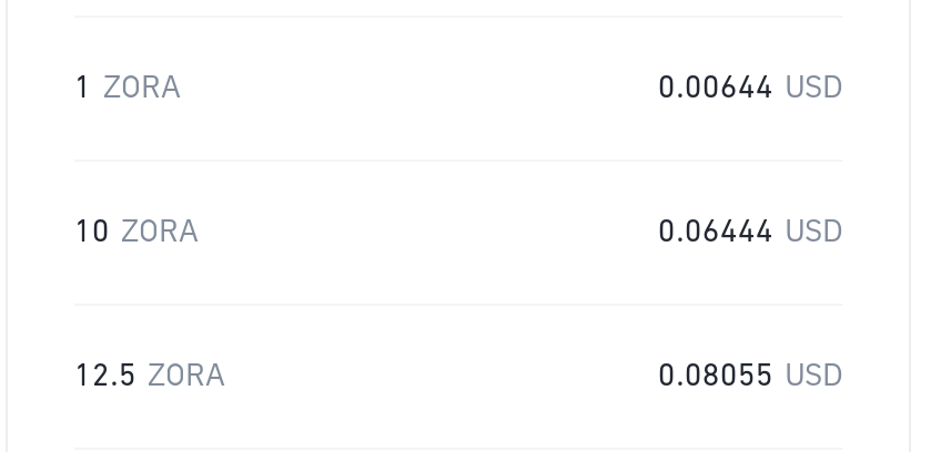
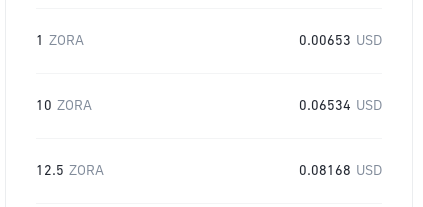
- 0.00644 USD
+ 0.00653 USD

- 0.06444 USD
+ 0.06534 USD

- 0.08055 USD
+ 0.08168 USD
